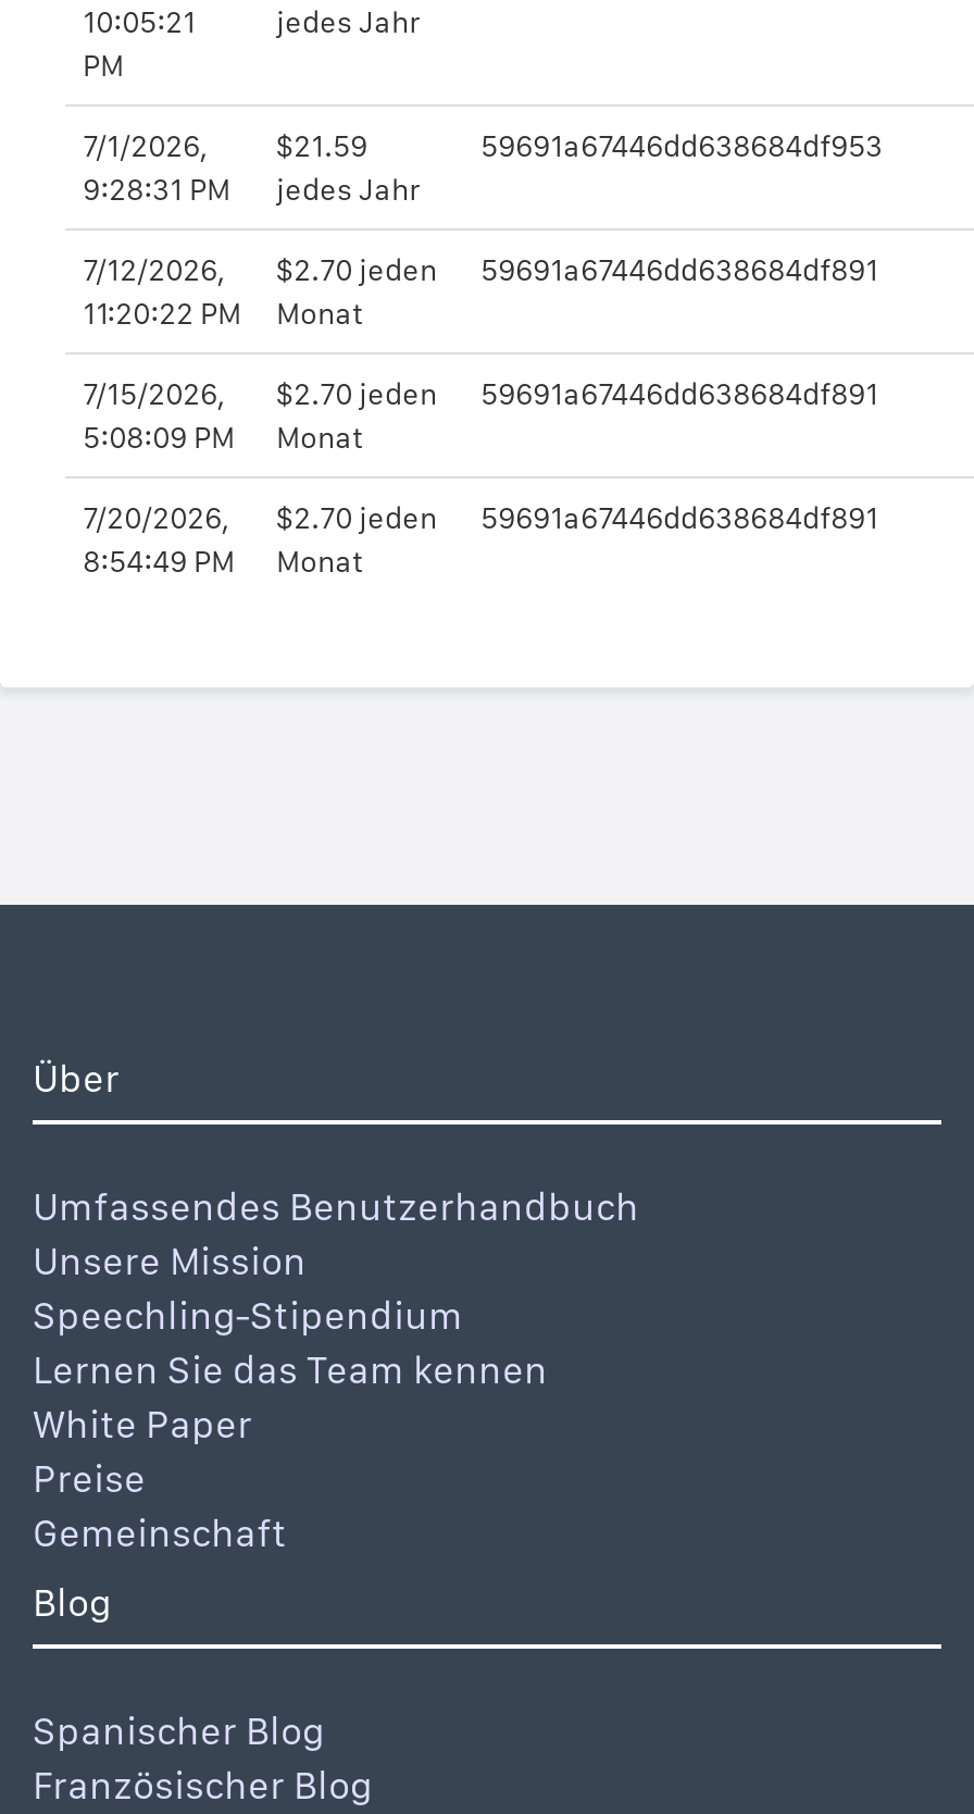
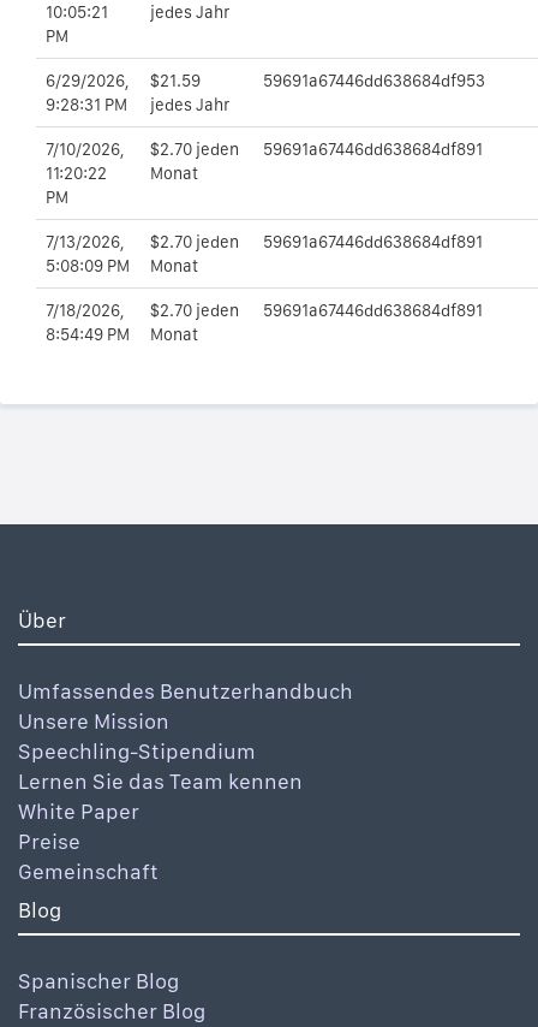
- 7/1/2026, $21.59
+ 6/29/2026, $21.59

- 7/12/2026,
- 11:20:22 PM
+ 7/10/2026,
+ 11:20:22
+ PM

- 7/15/2026, $2.70 jeden 59691a67446dd638684df891
+ 7/13/2026, $2.70 jeden 59691a67446dd638684df891

- 7/20/2026, $2.70 jeden 59691a67446dd638684df891
+ 7/18/2026, $2.70 jeden 59691a67446dd638684df891
